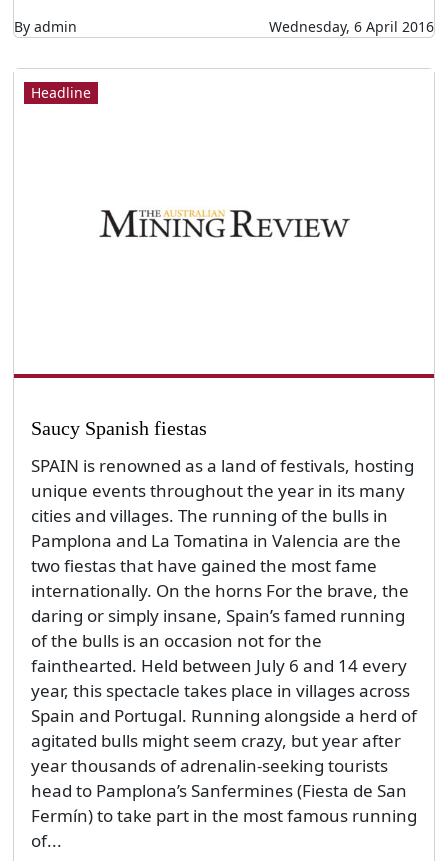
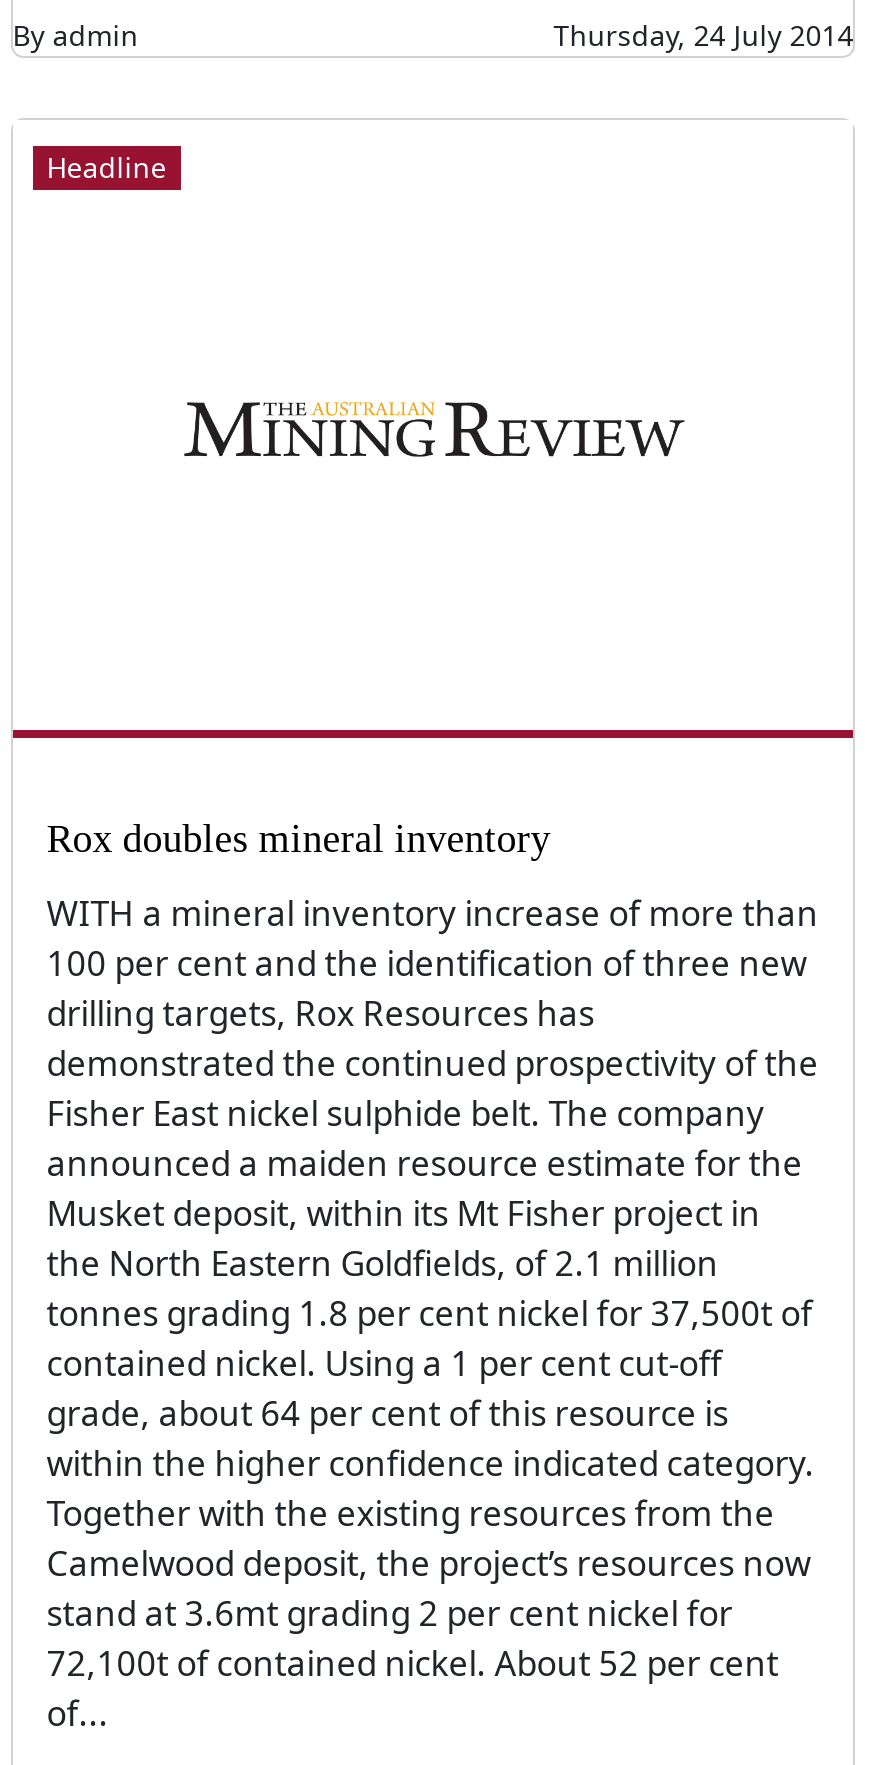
- Wednesday, 6 April 2016
+ Thursday, 24 July 2014

- Saucy Spanish fiestas
+ Rox doubles mineral inventory

- SPAIN is renowned as a land of festivals, hosting
- unique events throughout the year in its many
- cities and villages. The running of the bulls in
- Pamplona and La Tomatina in Valencia are the
- two fiestas that have gained the most fame
- internationally. On the horns For the brave, the
- daring or simply insane, Spain’s famed running
- of the bulls is an occasion not for the
- fainthearted. Held between July 6 and 14 every
- year, this spectacle takes place in villages across
- Spain and Portugal. Running alongside a herd of
- agitated bulls might seem crazy, but year after
- year thousands of adrenalin-seeking tourists
- head to Pamplona’s Sanfermines (Fiesta de San
- Fermín) to take part in the most famous running
+ WITH a mineral inventory increase of more than
+ 100 per cent and the identification of three new
+ drilling targets, Rox Resources has
+ demonstrated the continued prospectivity of the
+ Fisher East nickel sulphide belt. The company
+ announced a maiden resource estimate for the
+ Musket deposit, within its Mt Fisher project in
+ the North Eastern Goldfields, of 2.1 million
+ tonnes grading 1.8 per cent nickel for 37,500t of
+ contained nickel. Using a 1 per cent cut-off
+ grade, about 64 per cent of this resource is
+ within the higher confidence indicated category.
+ Together with the existing resources from the
+ Camelwood deposit, the project’s resources now
+ stand at 3.6mt grading 2 per cent nickel for
+ 72,100t of contained nickel. About 52 per cent
